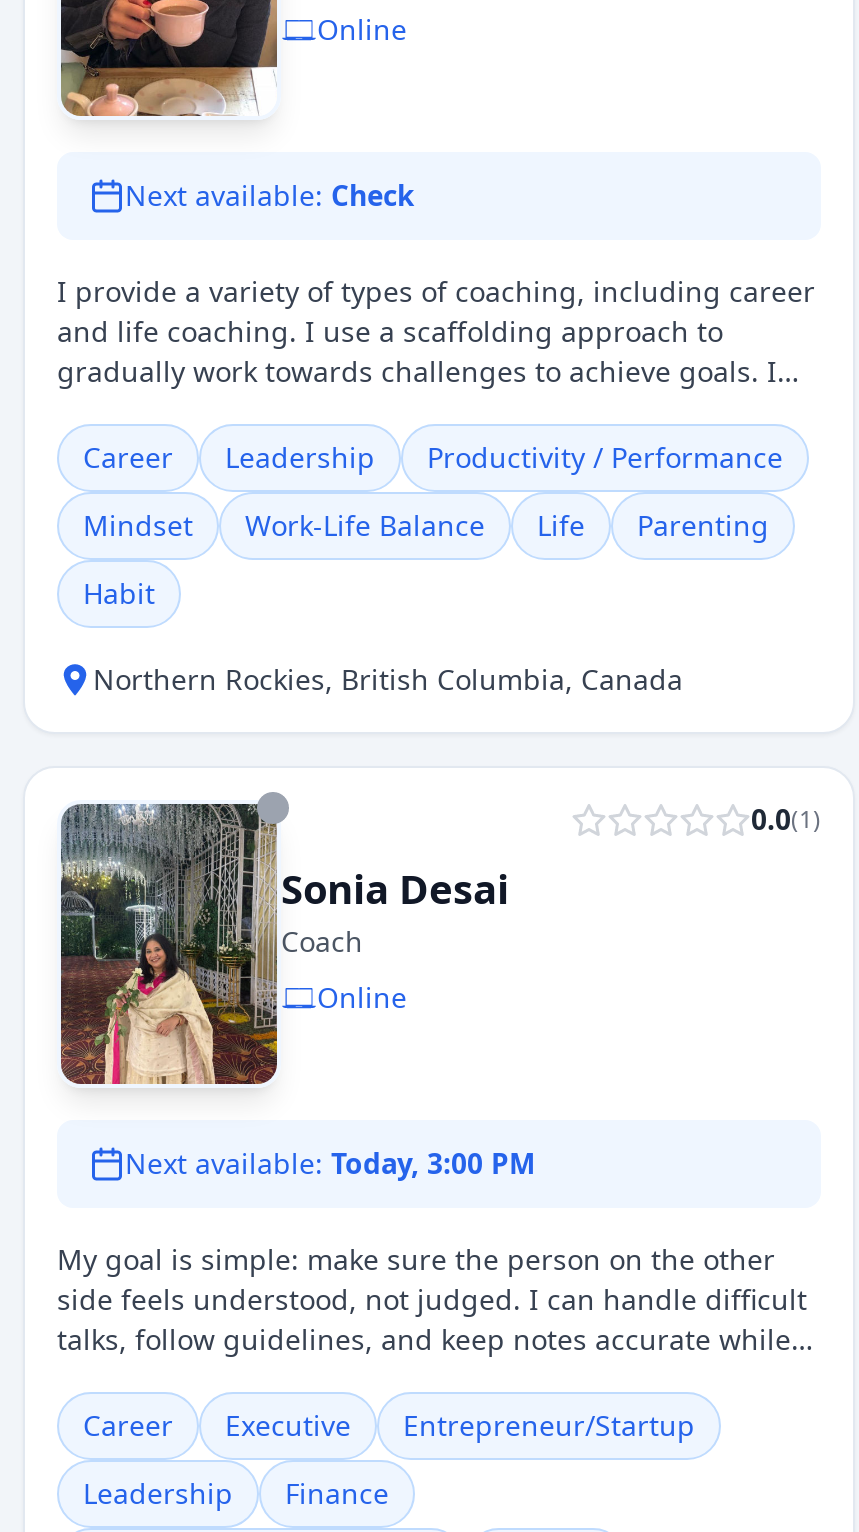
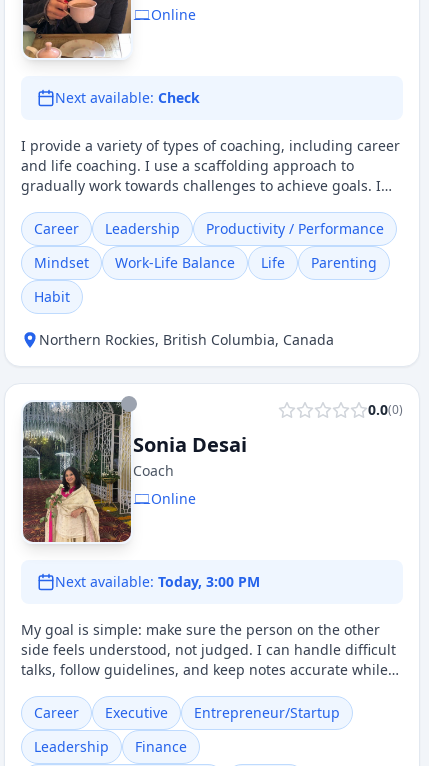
- 0.0(1)
+ 0.0(0)
